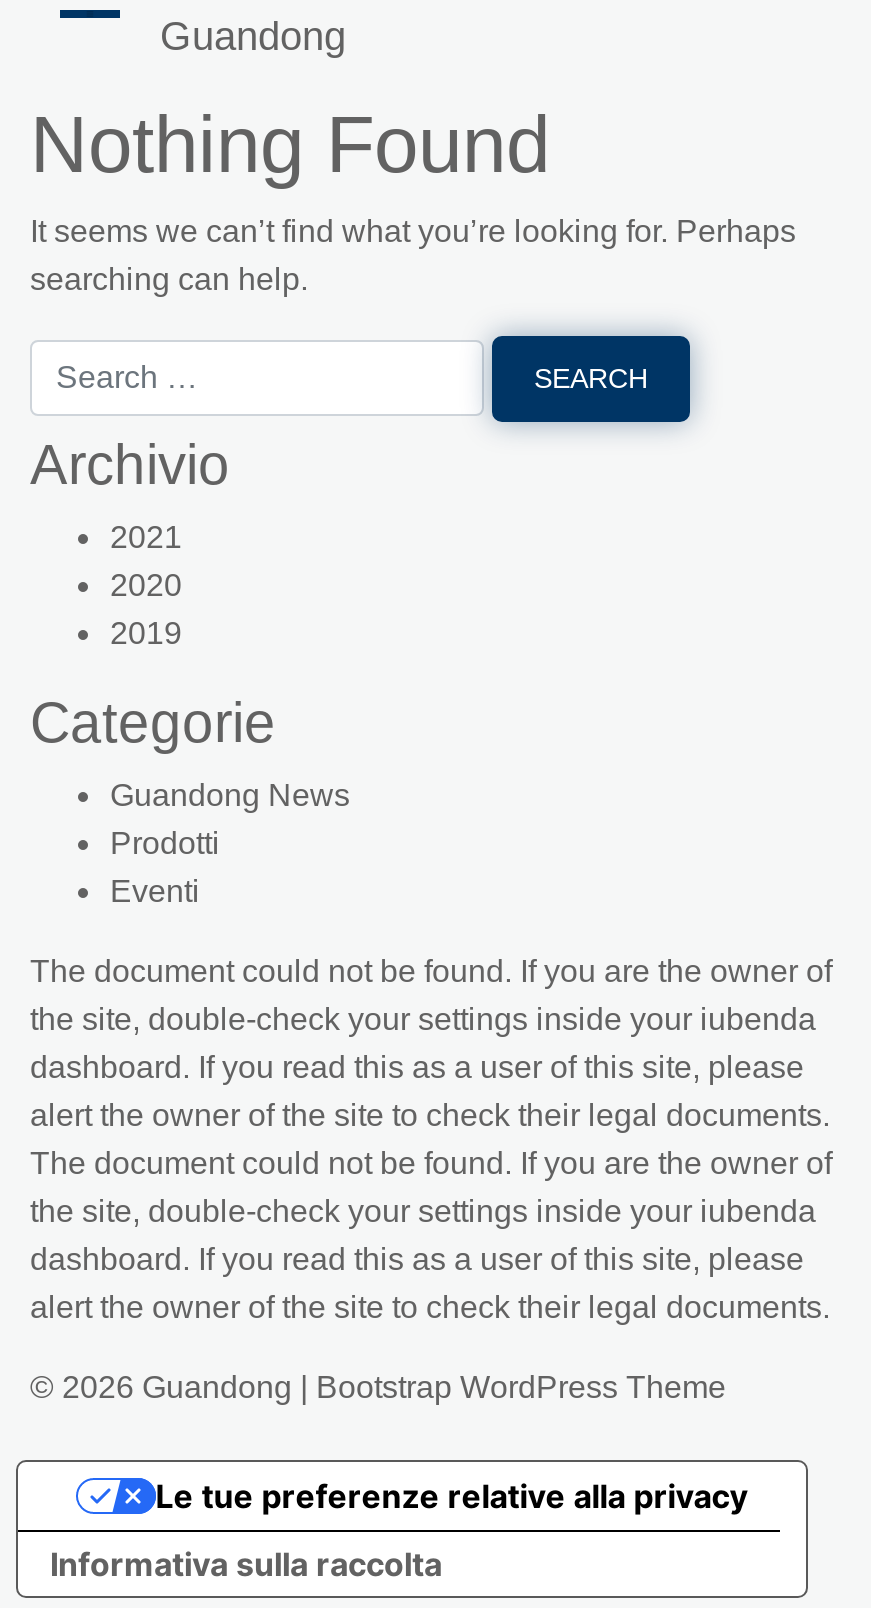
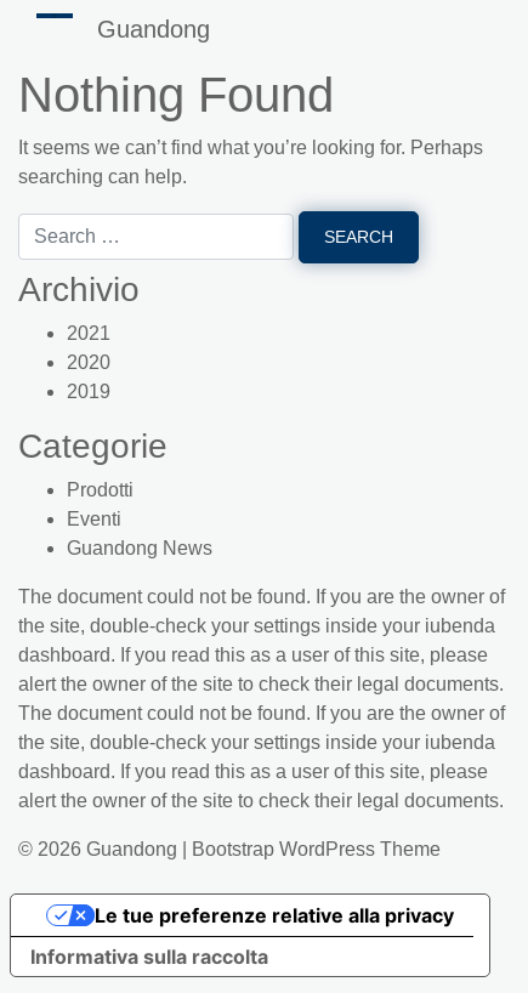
moved down: Guandong News

moved up: Prodotti | Eventi
